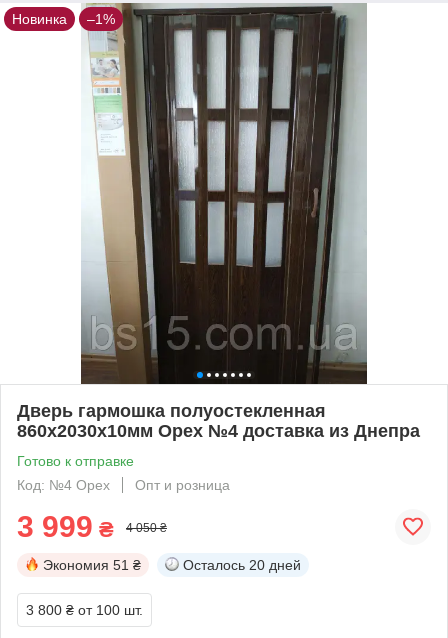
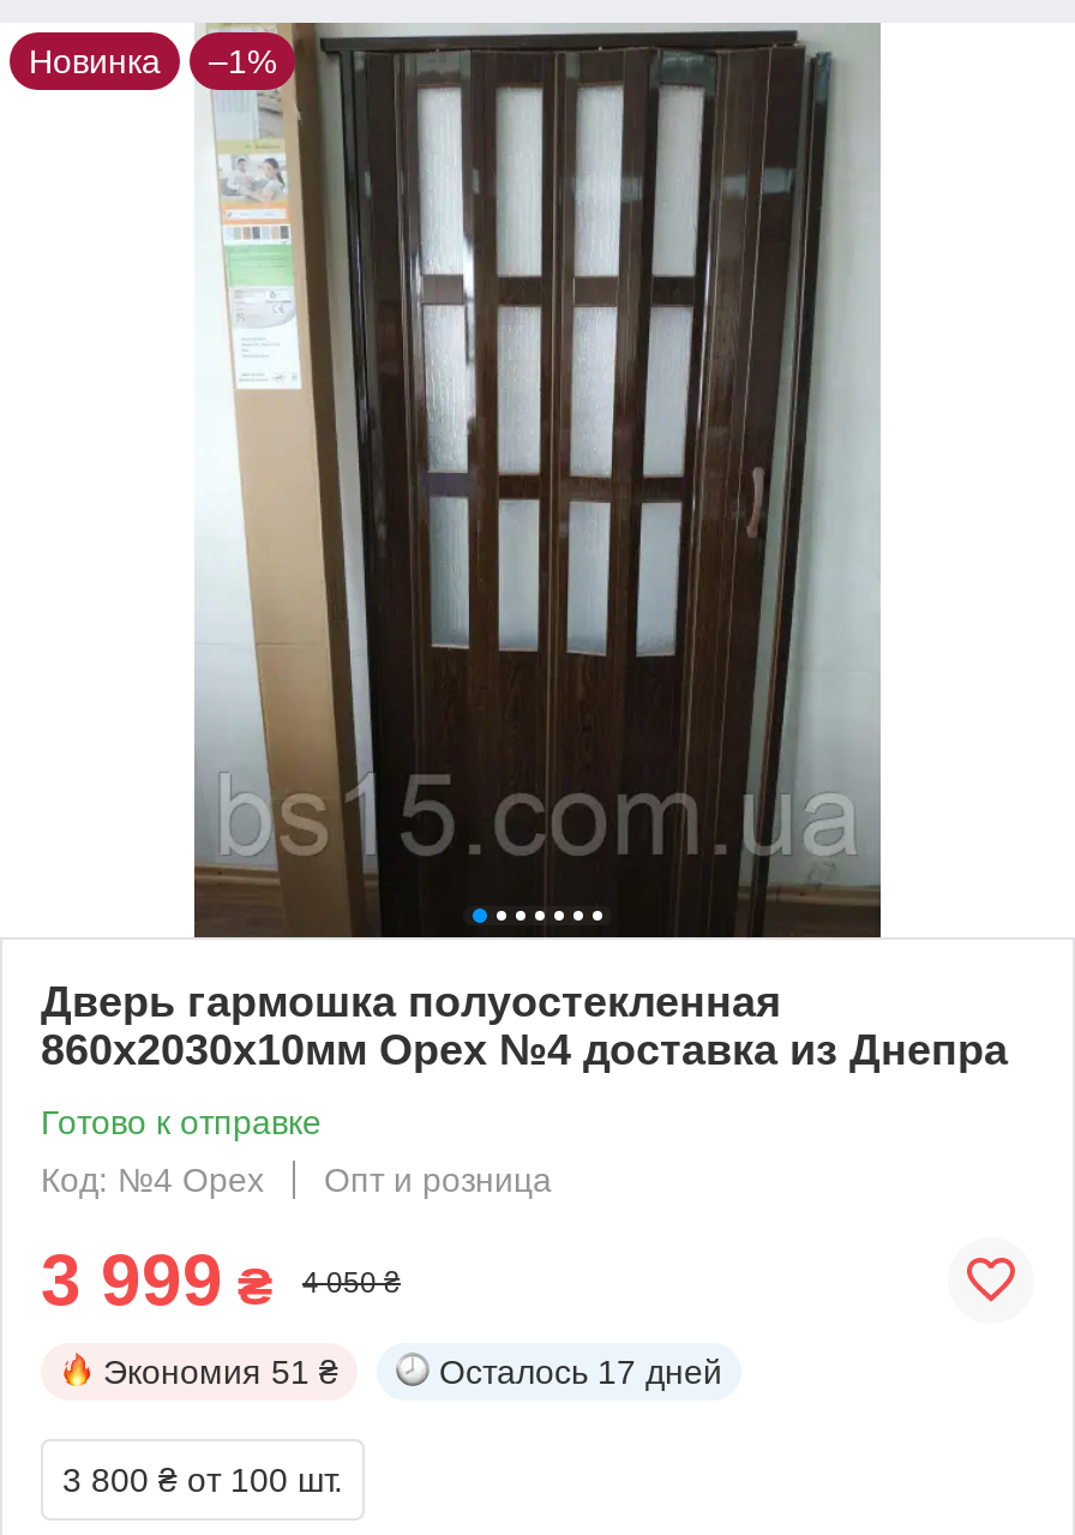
- Осталось 20 дней
+ Осталось 17 дней
